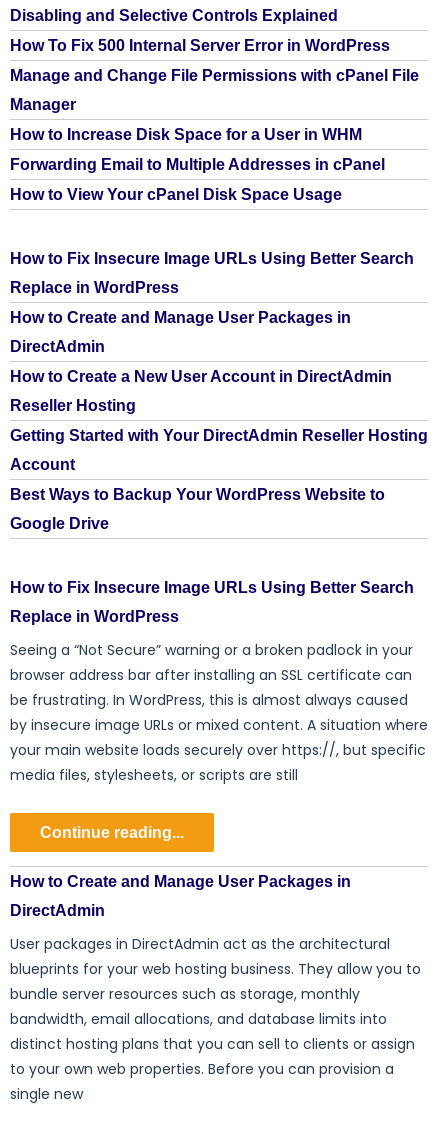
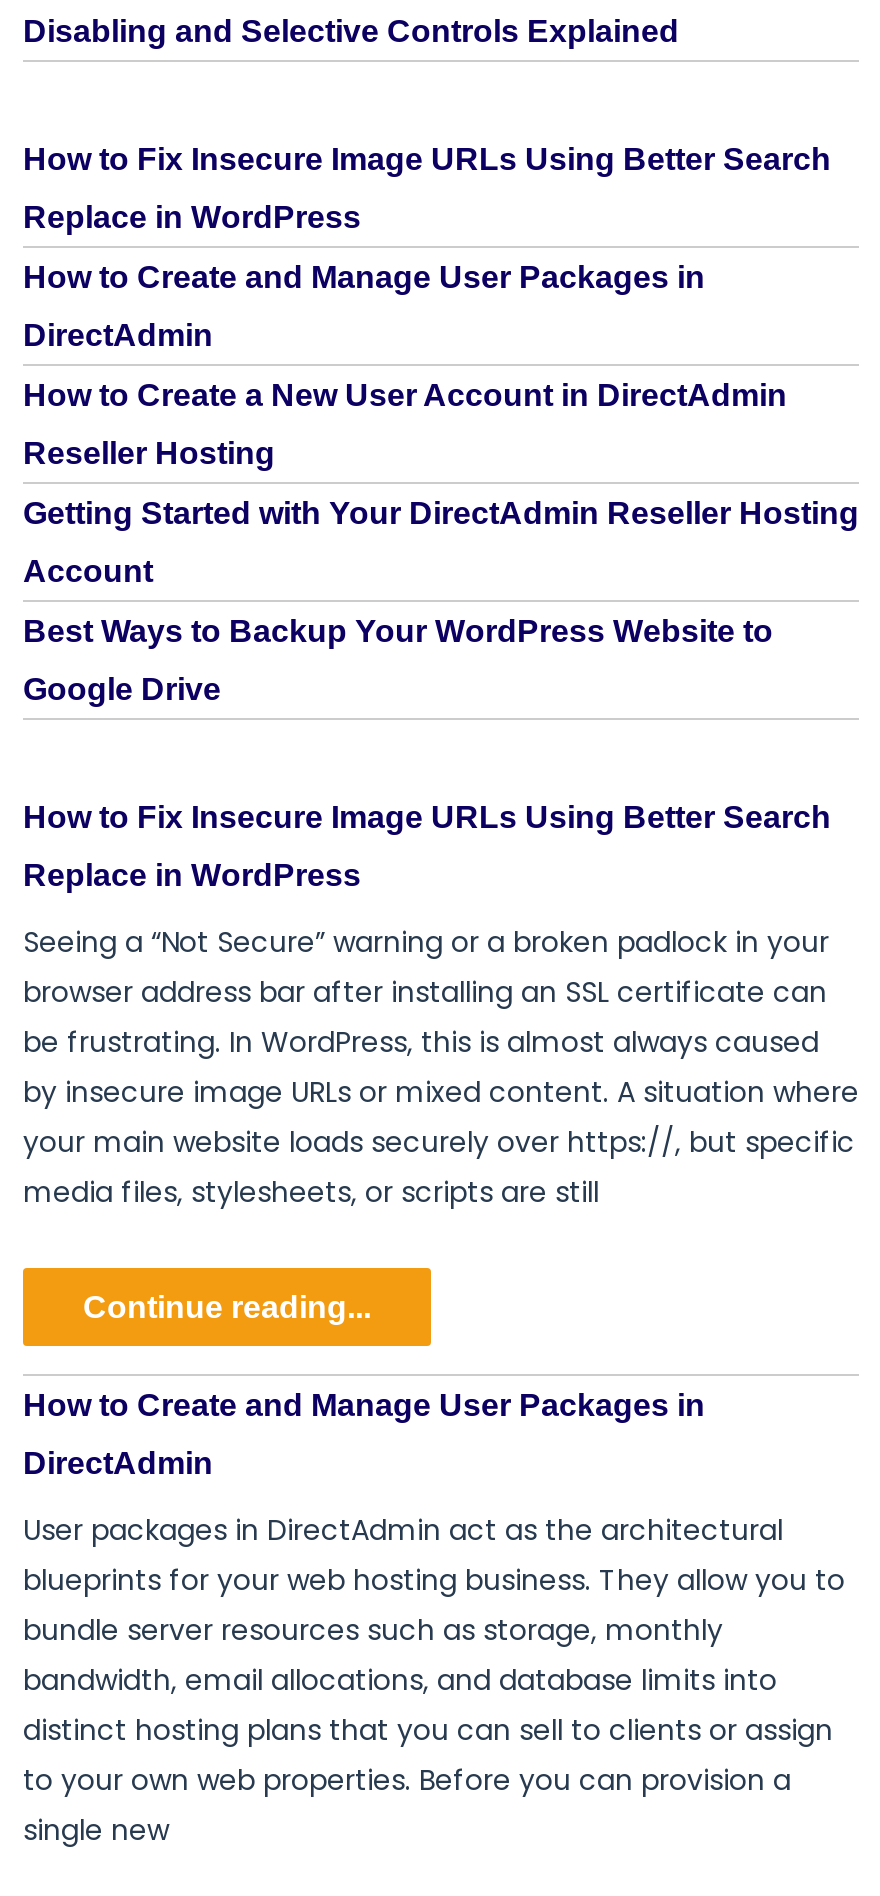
- How To Fix 500 Internal Server Error in WordPress
- Manage and Change File Permissions with cPanel File
- Manager
- How to Increase Disk Space for a User in WHM
- Forwarding Email to Multiple Addresses in cPanel
- How to View Your cPanel Disk Space Usage
